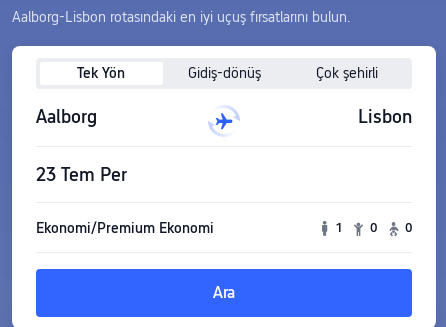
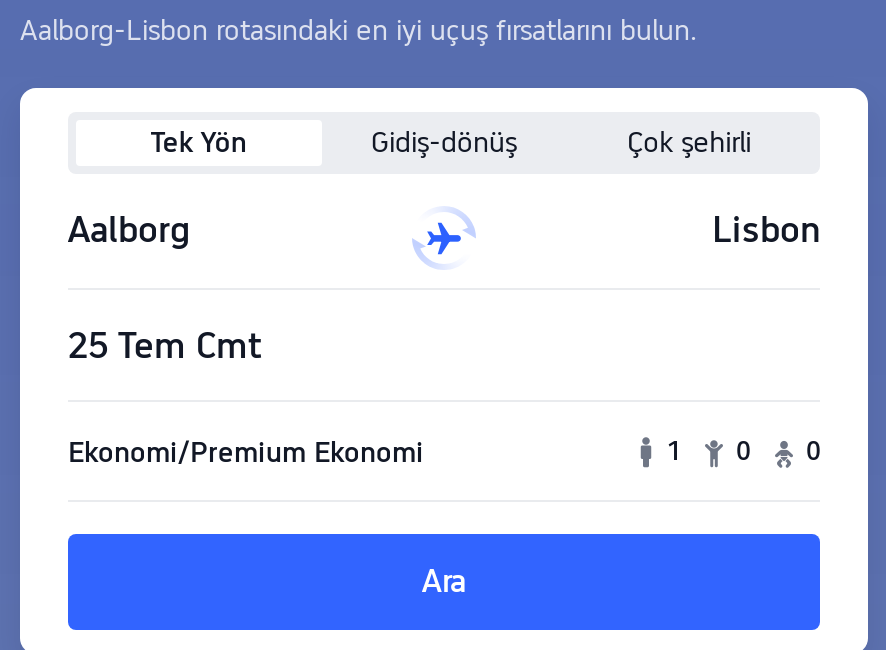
- 23 Tem Per
+ 25 Tem Cmt
